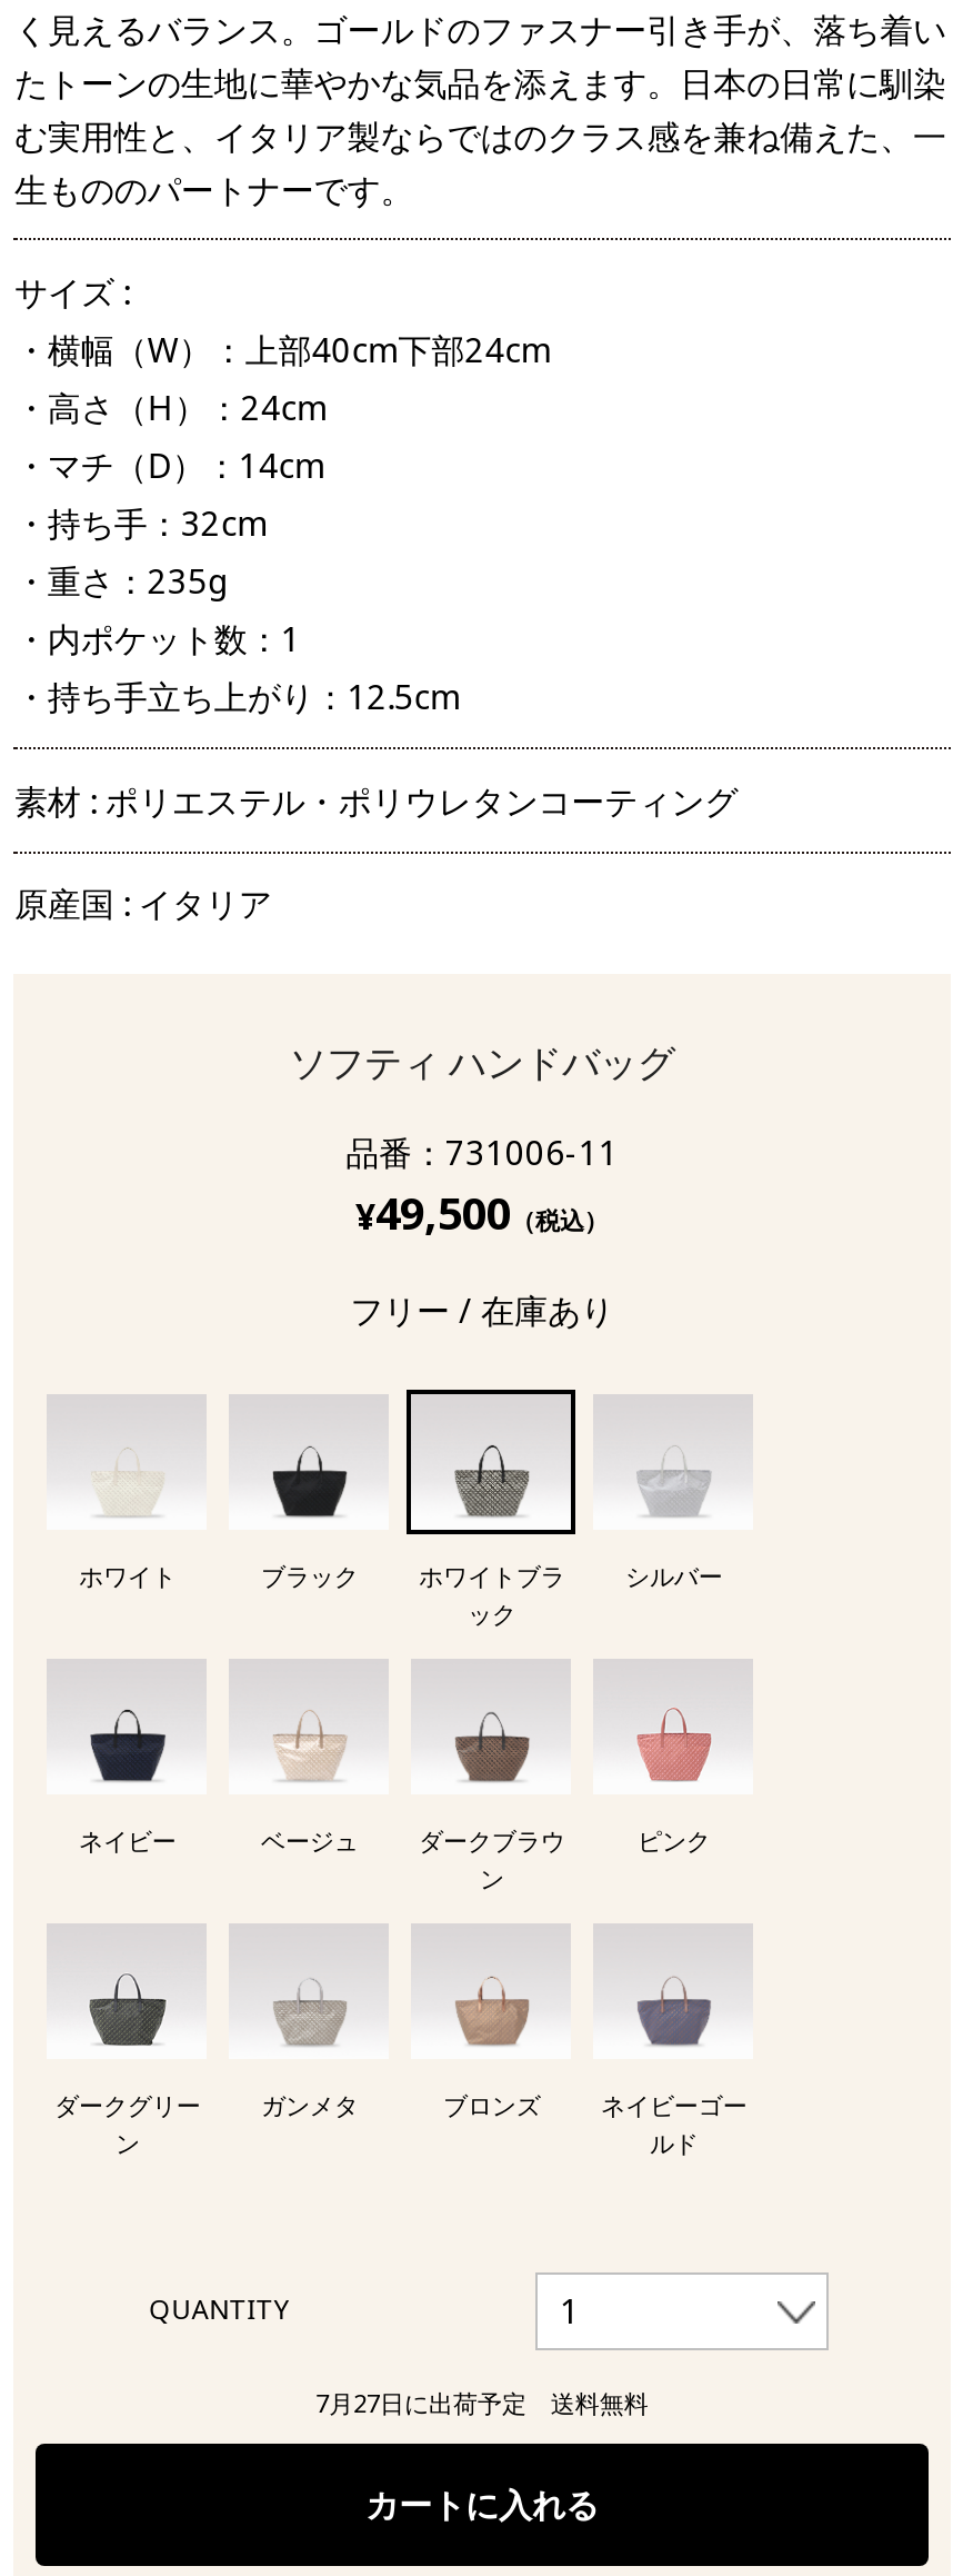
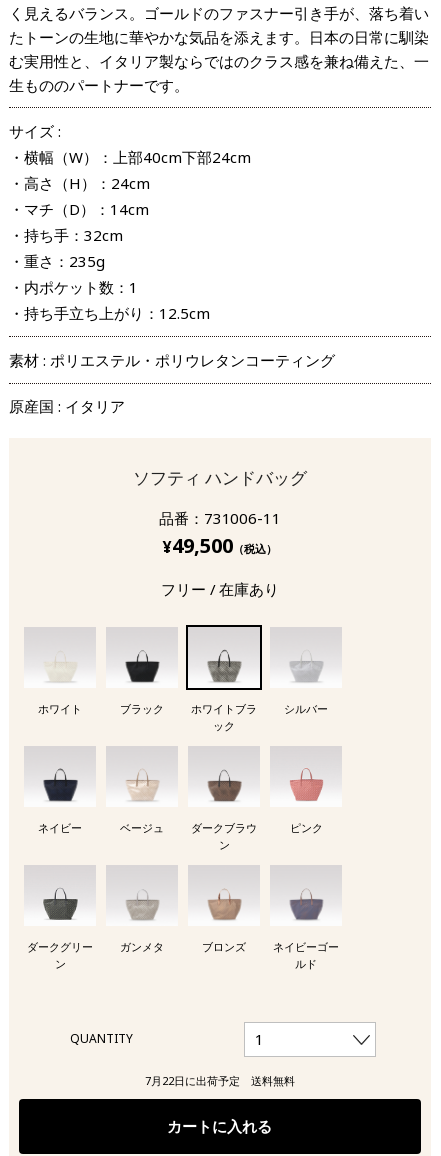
- 7月27日に出荷予定 送料無料
+ 7月22日に出荷予定 送料無料
